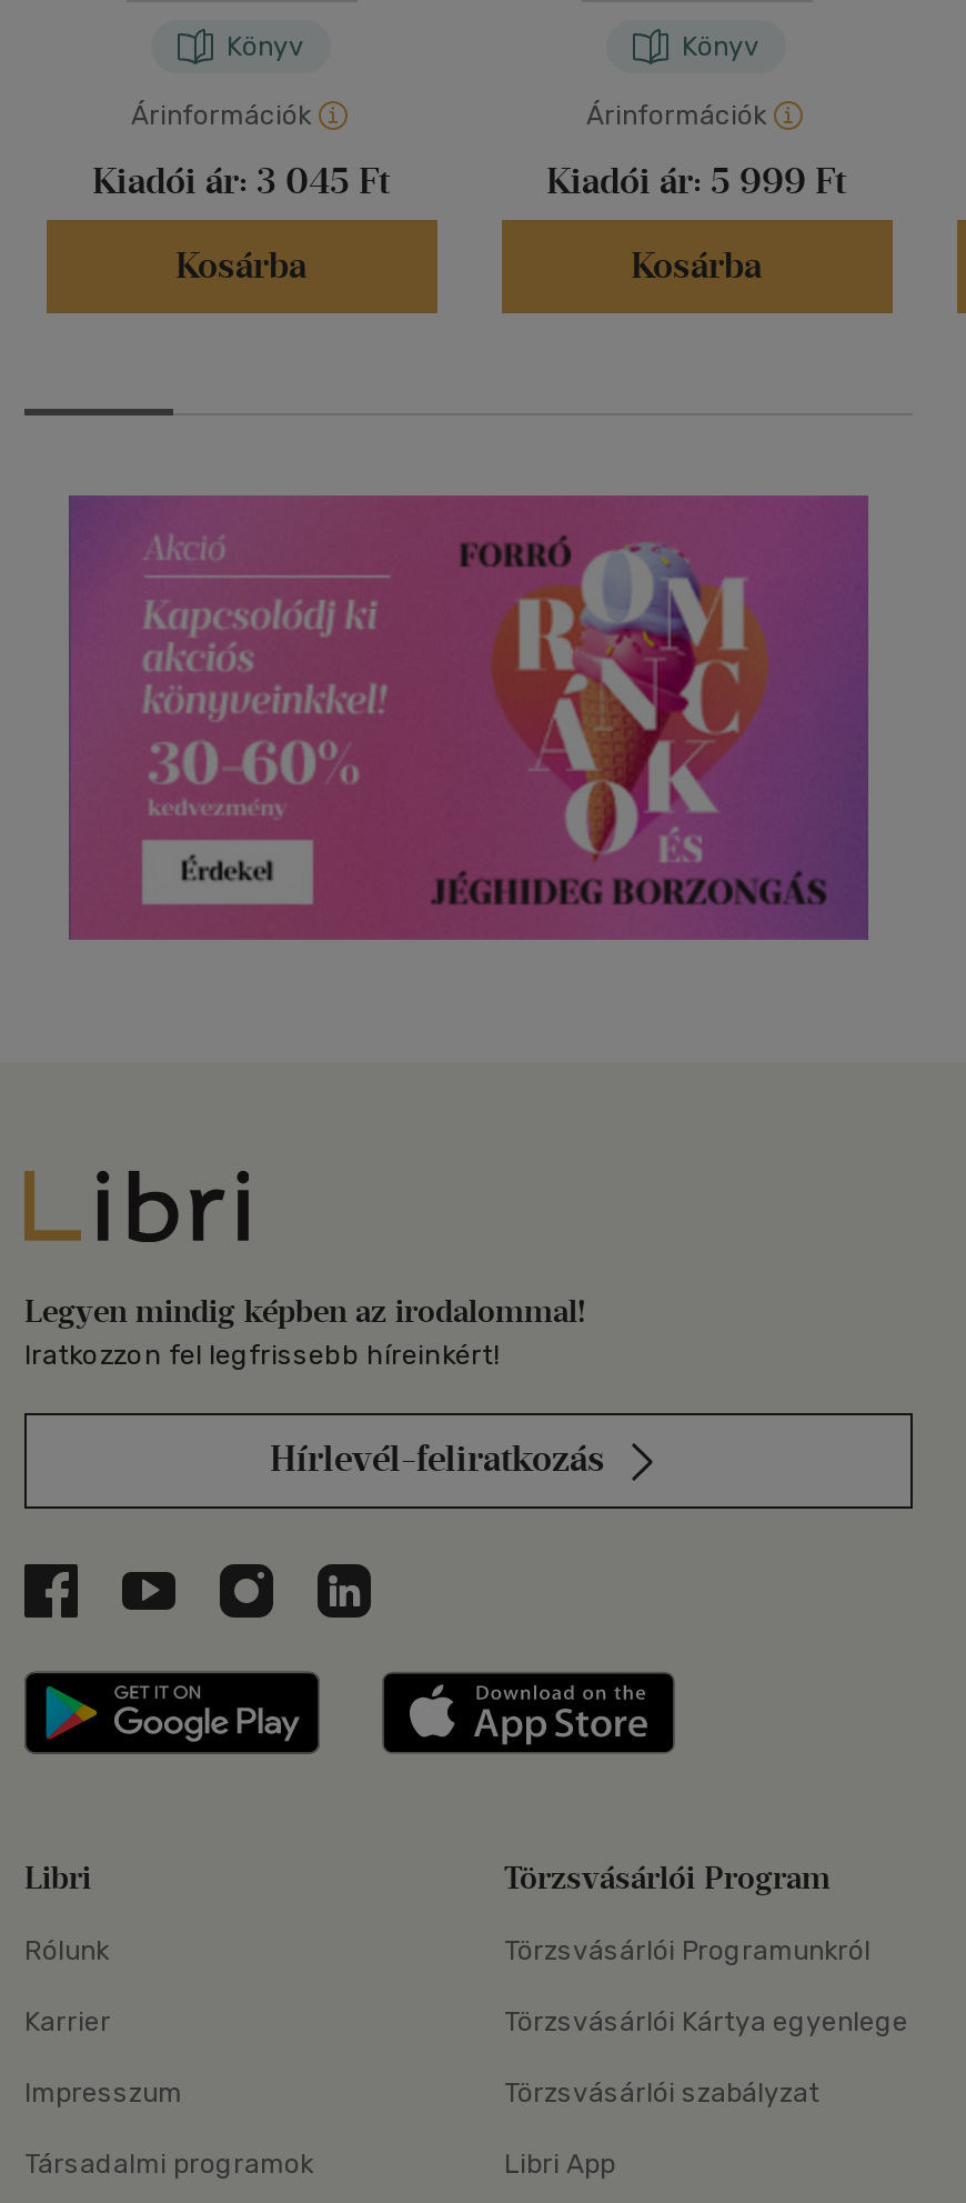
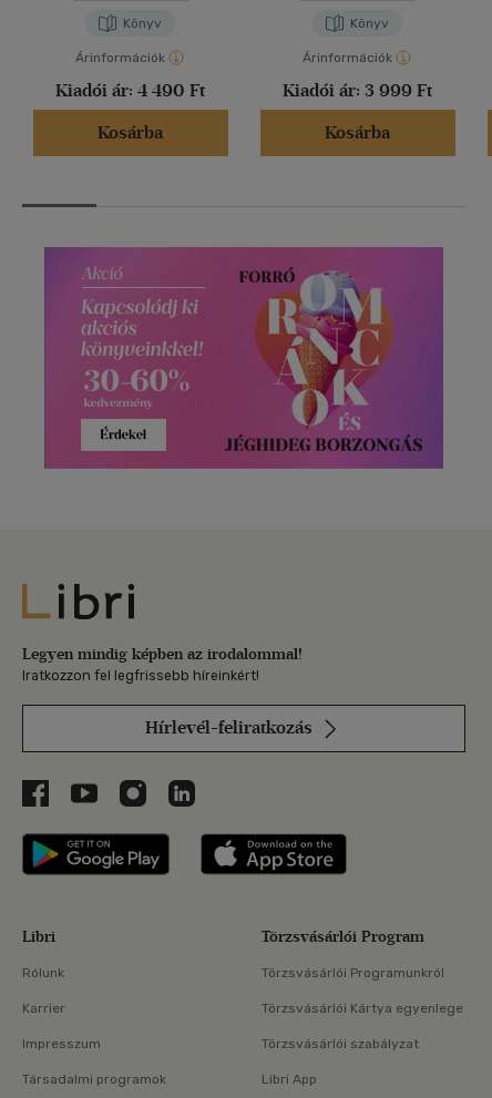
- Kiadói ár: 3 045 Ft
+ Kiadói ár: 4 490 Ft

- Kiadói ár: 5 999 Ft
+ Kiadói ár: 3 999 Ft
